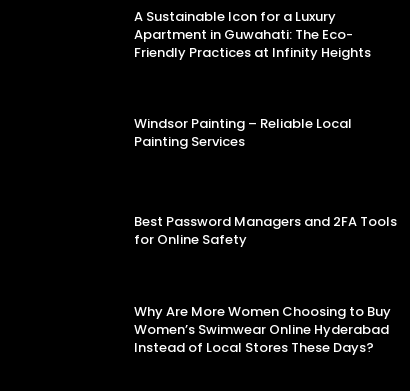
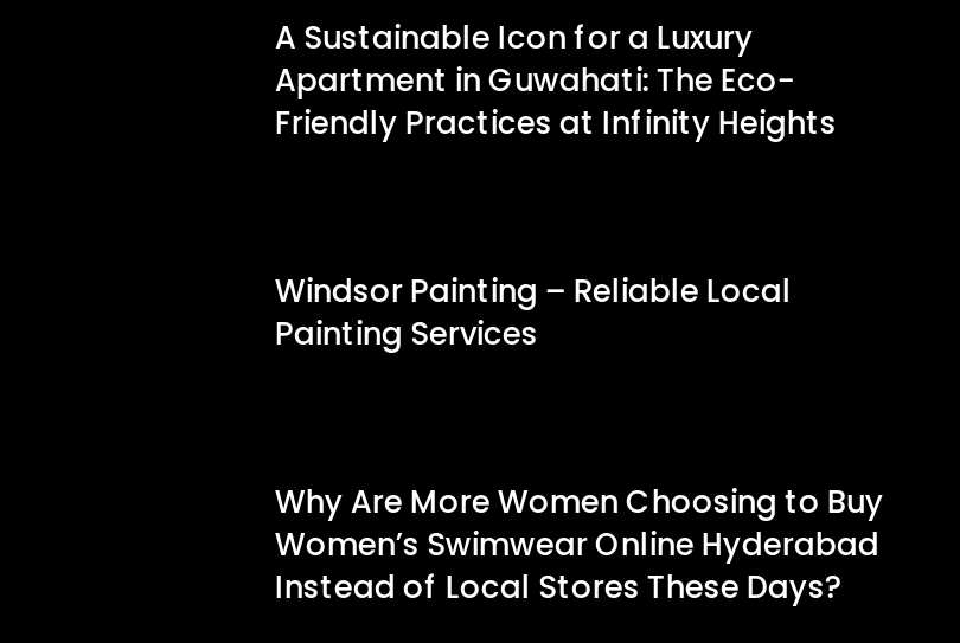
- Best Password Managers and 2FA Tools
- for Online Safety
